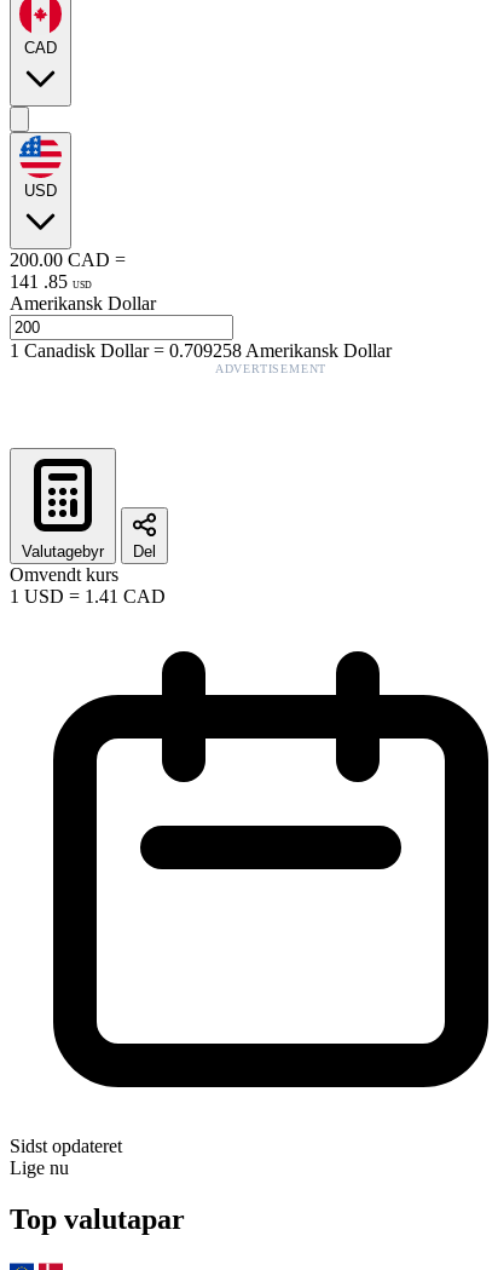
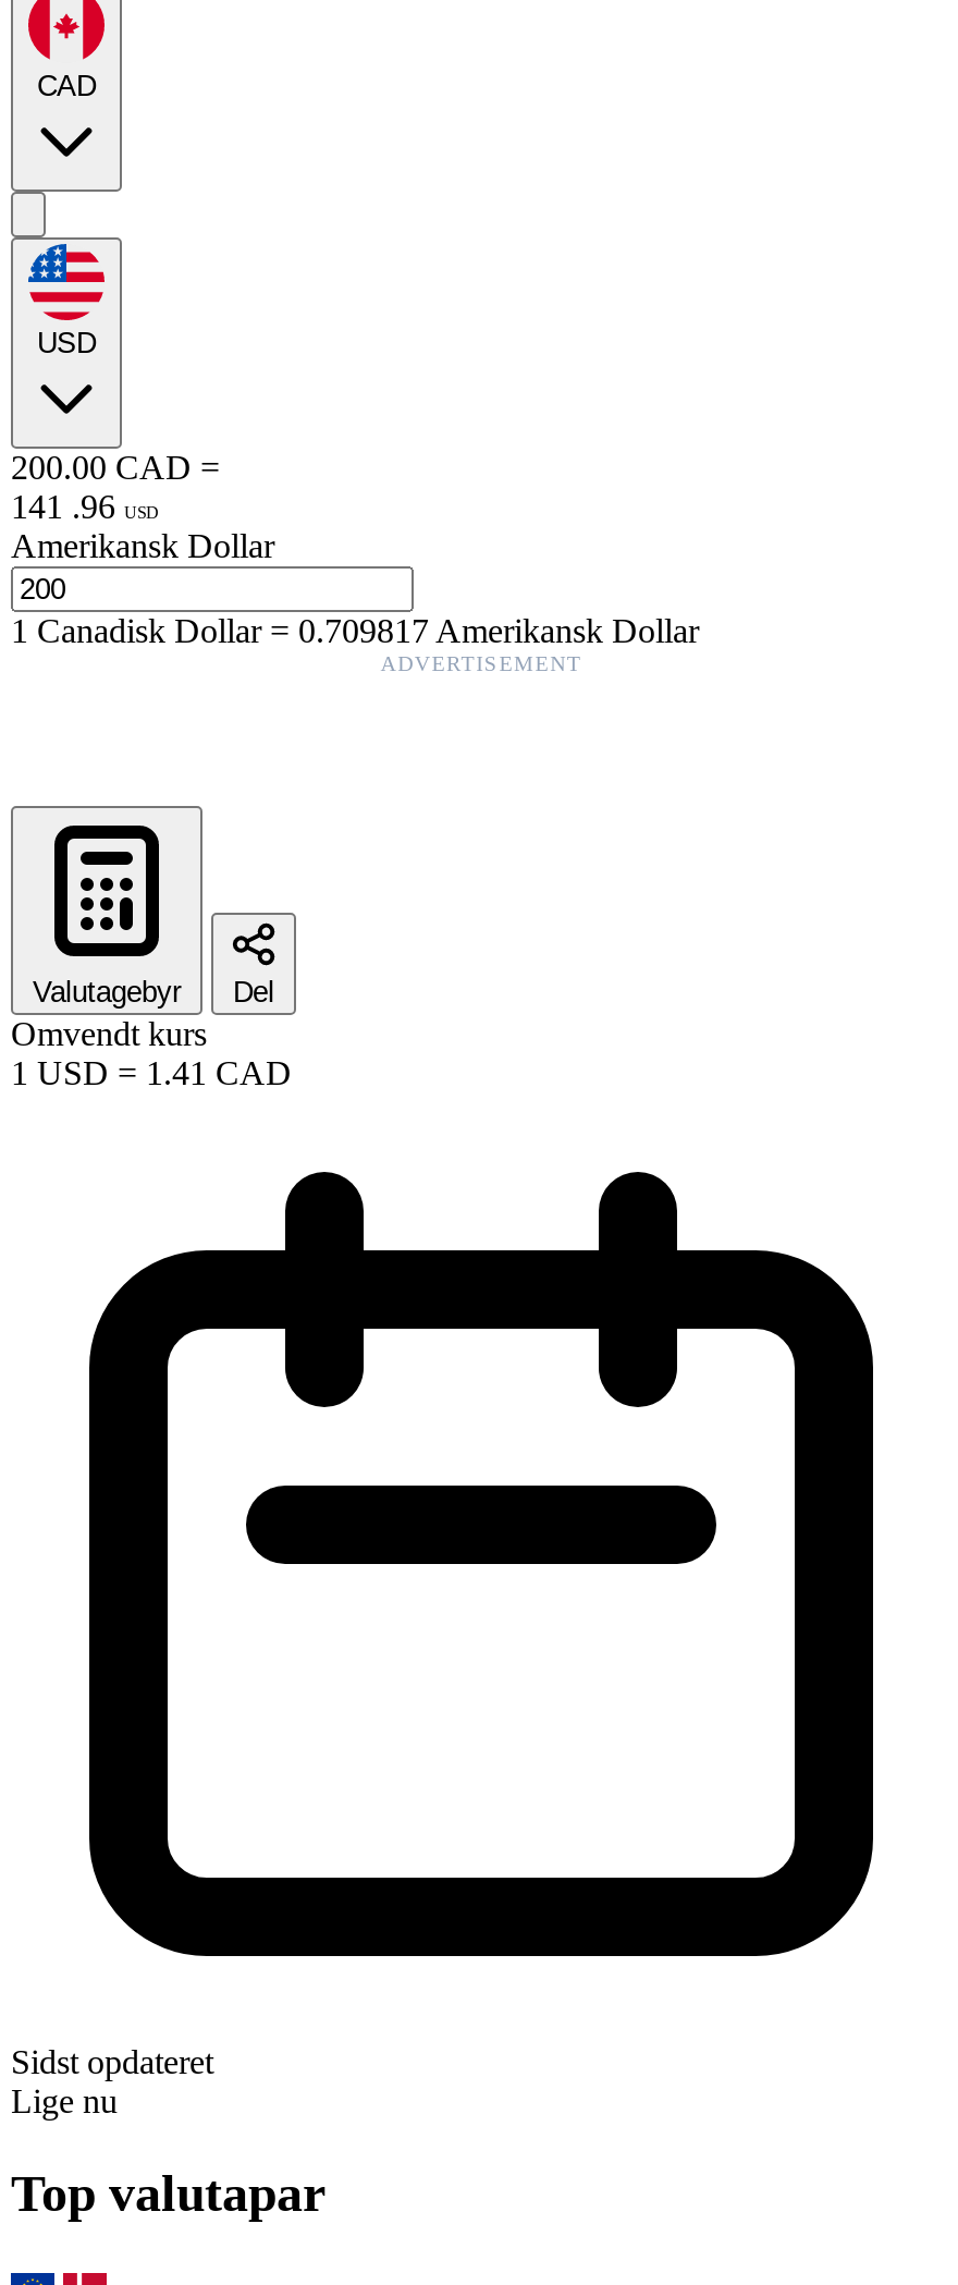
- 141 . 85 USD
+ 141 . 96 USD

- 1Canadisk Dollar=0.709258 Amerikansk Dollar
+ 1Canadisk Dollar=0.709817 Amerikansk Dollar
